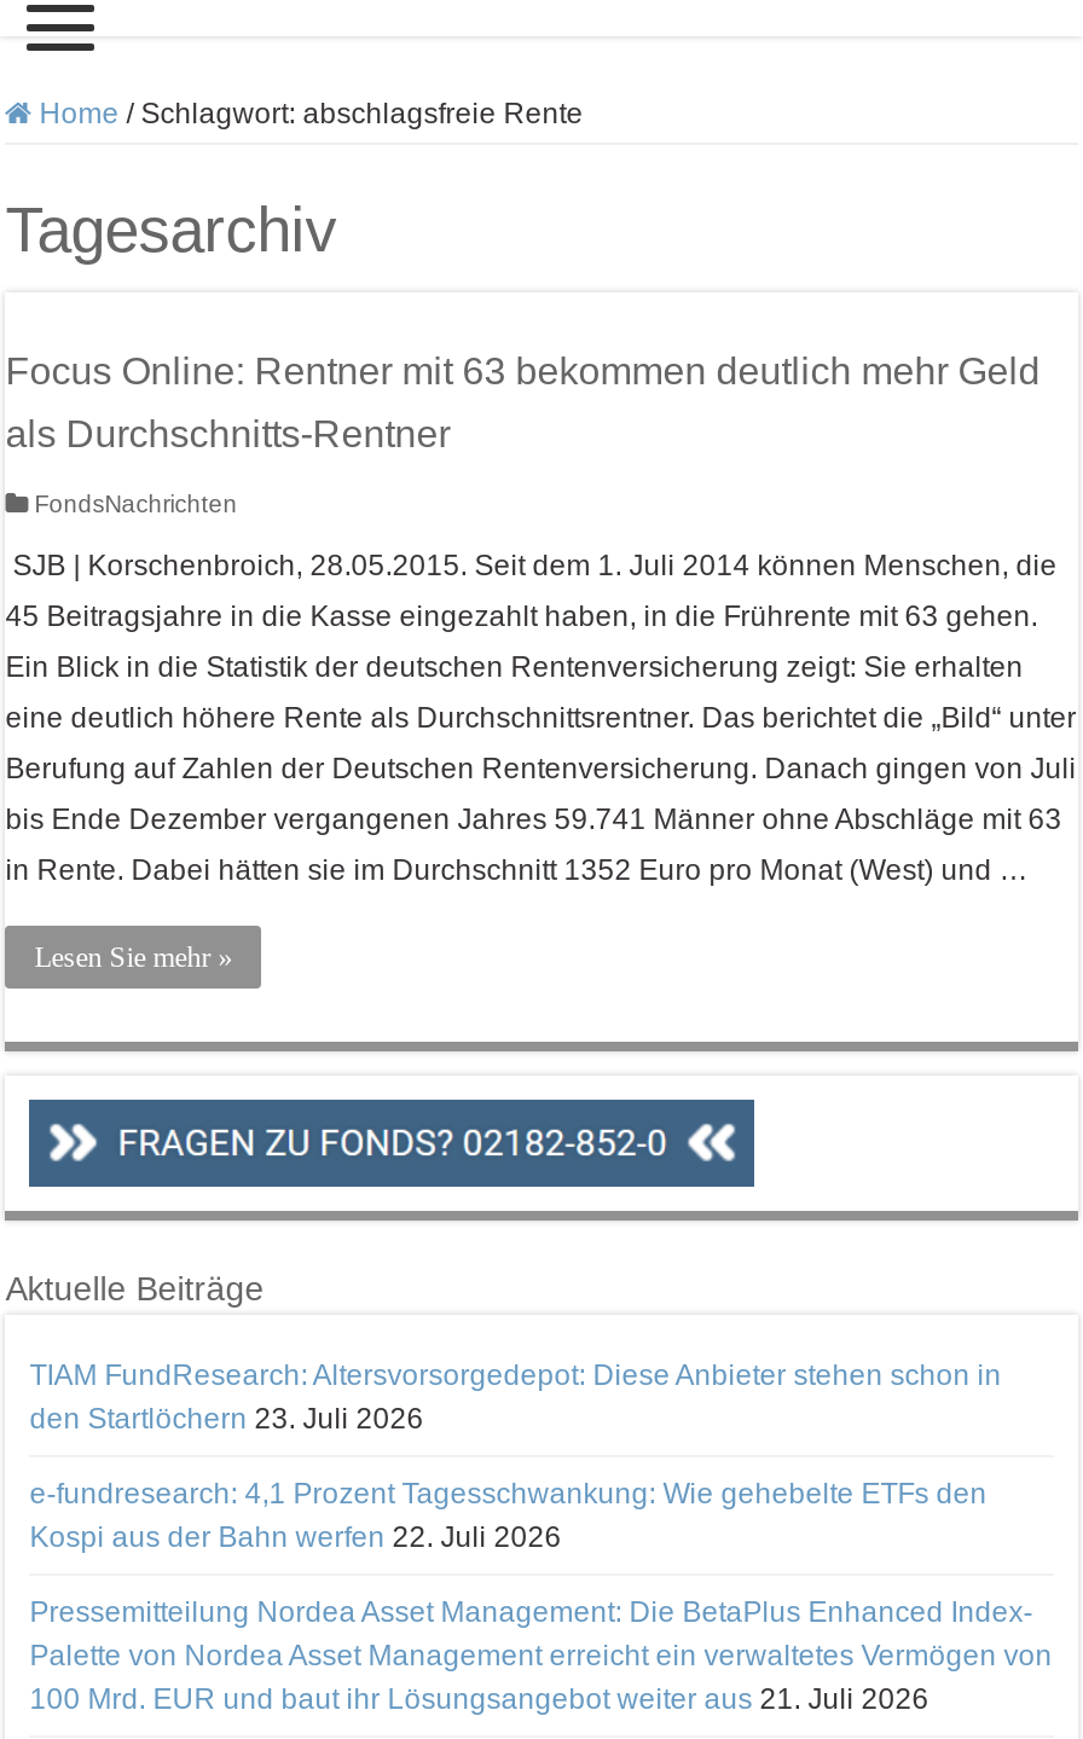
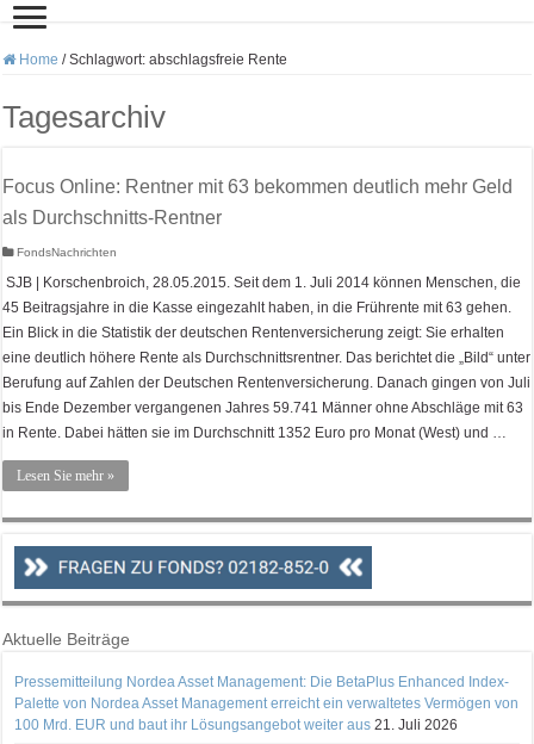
- TIAM FundResearch: Altersvorsorgedepot: Diese Anbieter stehen schon in
- den Startlöchern 23. Juli 2026
- e-fundresearch: 4,1 Prozent Tagesschwankung: Wie gehebelte ETFs den
- Kospi aus der Bahn werfen 22. Juli 2026
